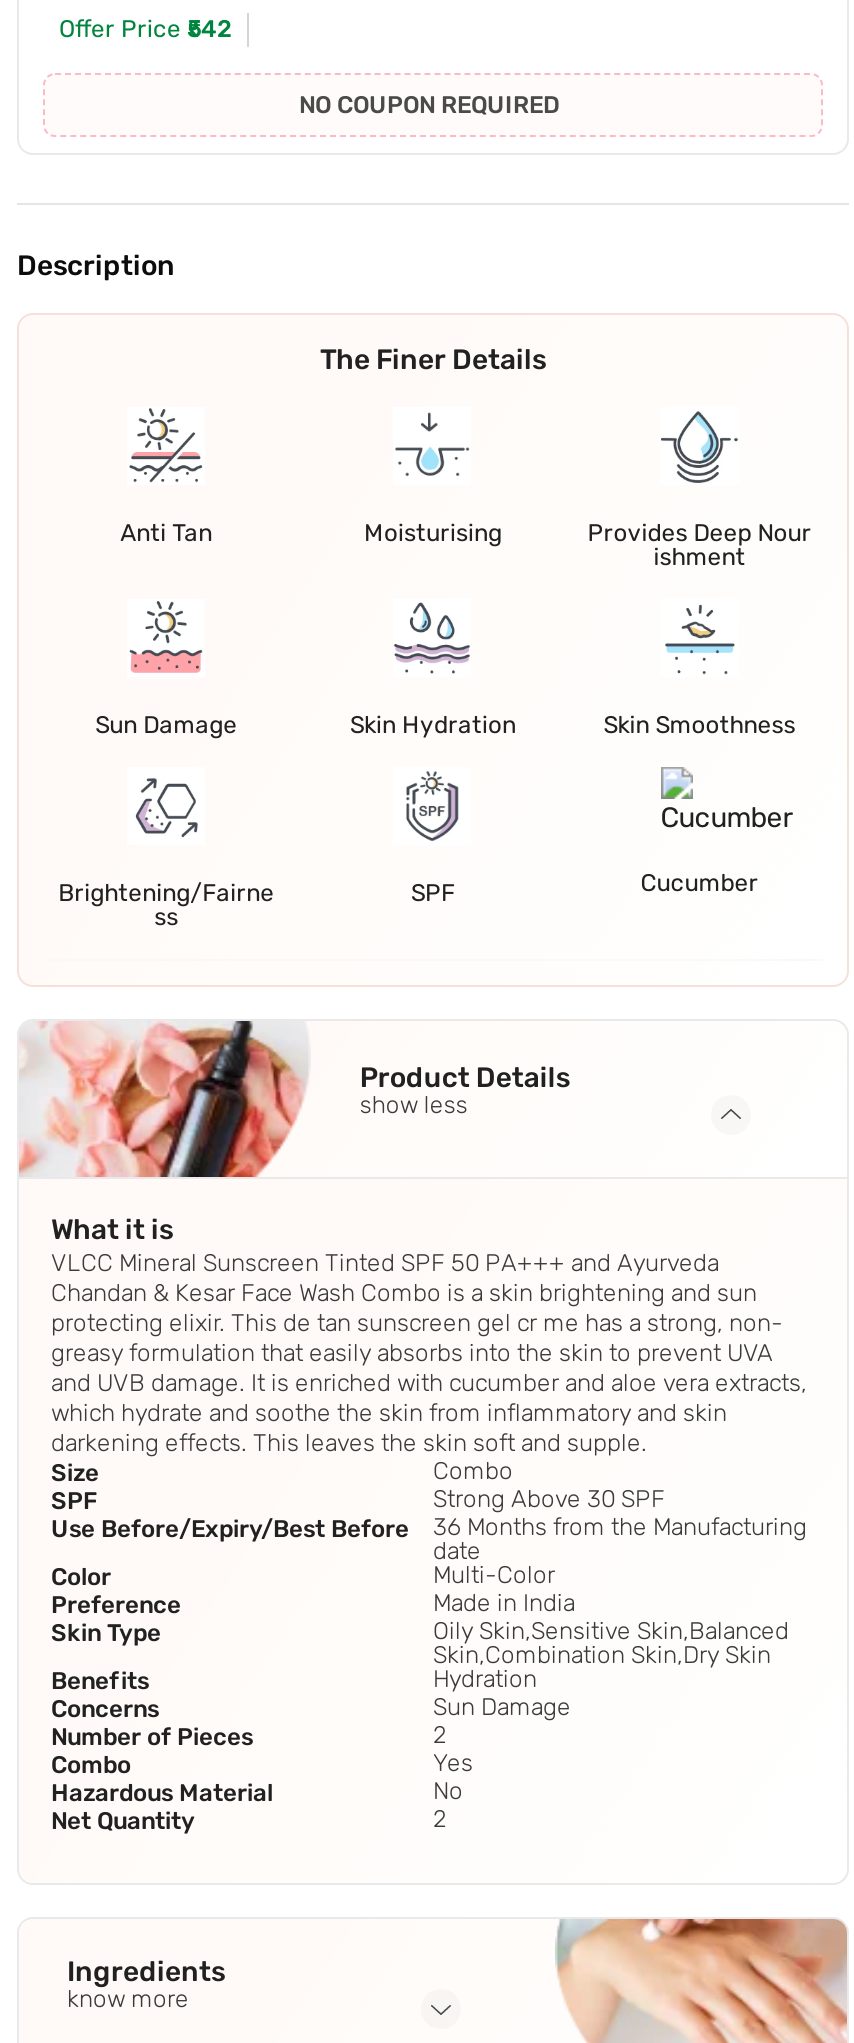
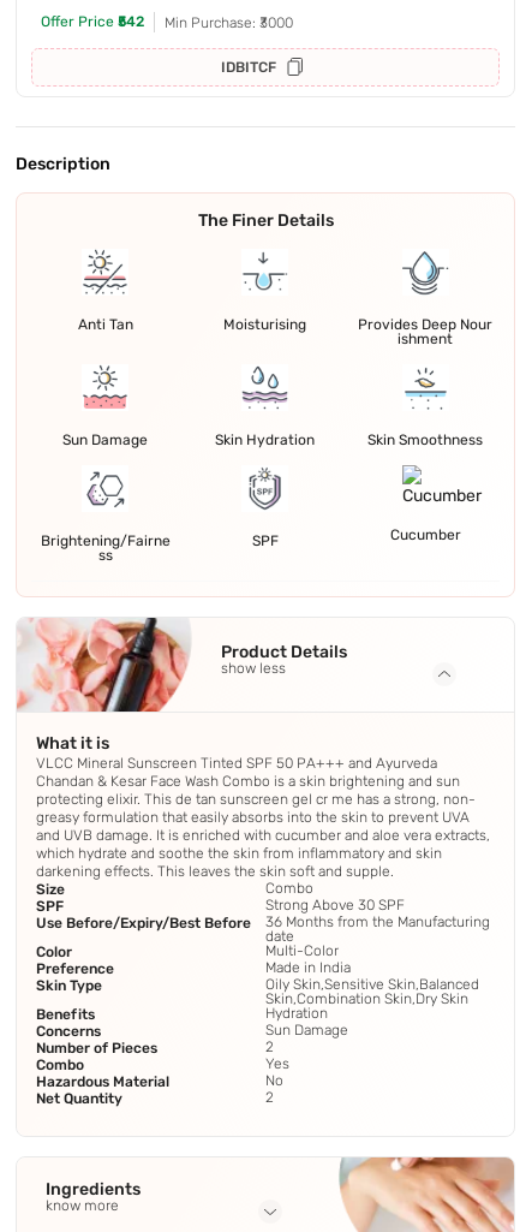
- NO COUPON REQUIRED
+ Min Purchase: ₹3000
+ IDBITCF
